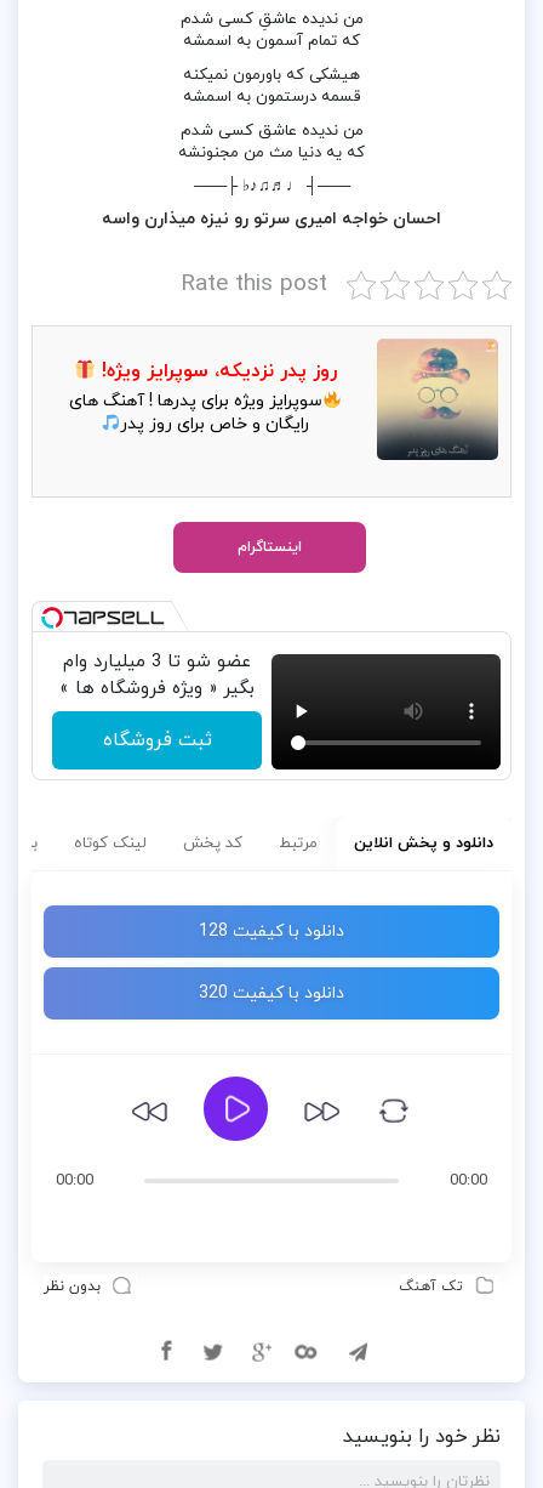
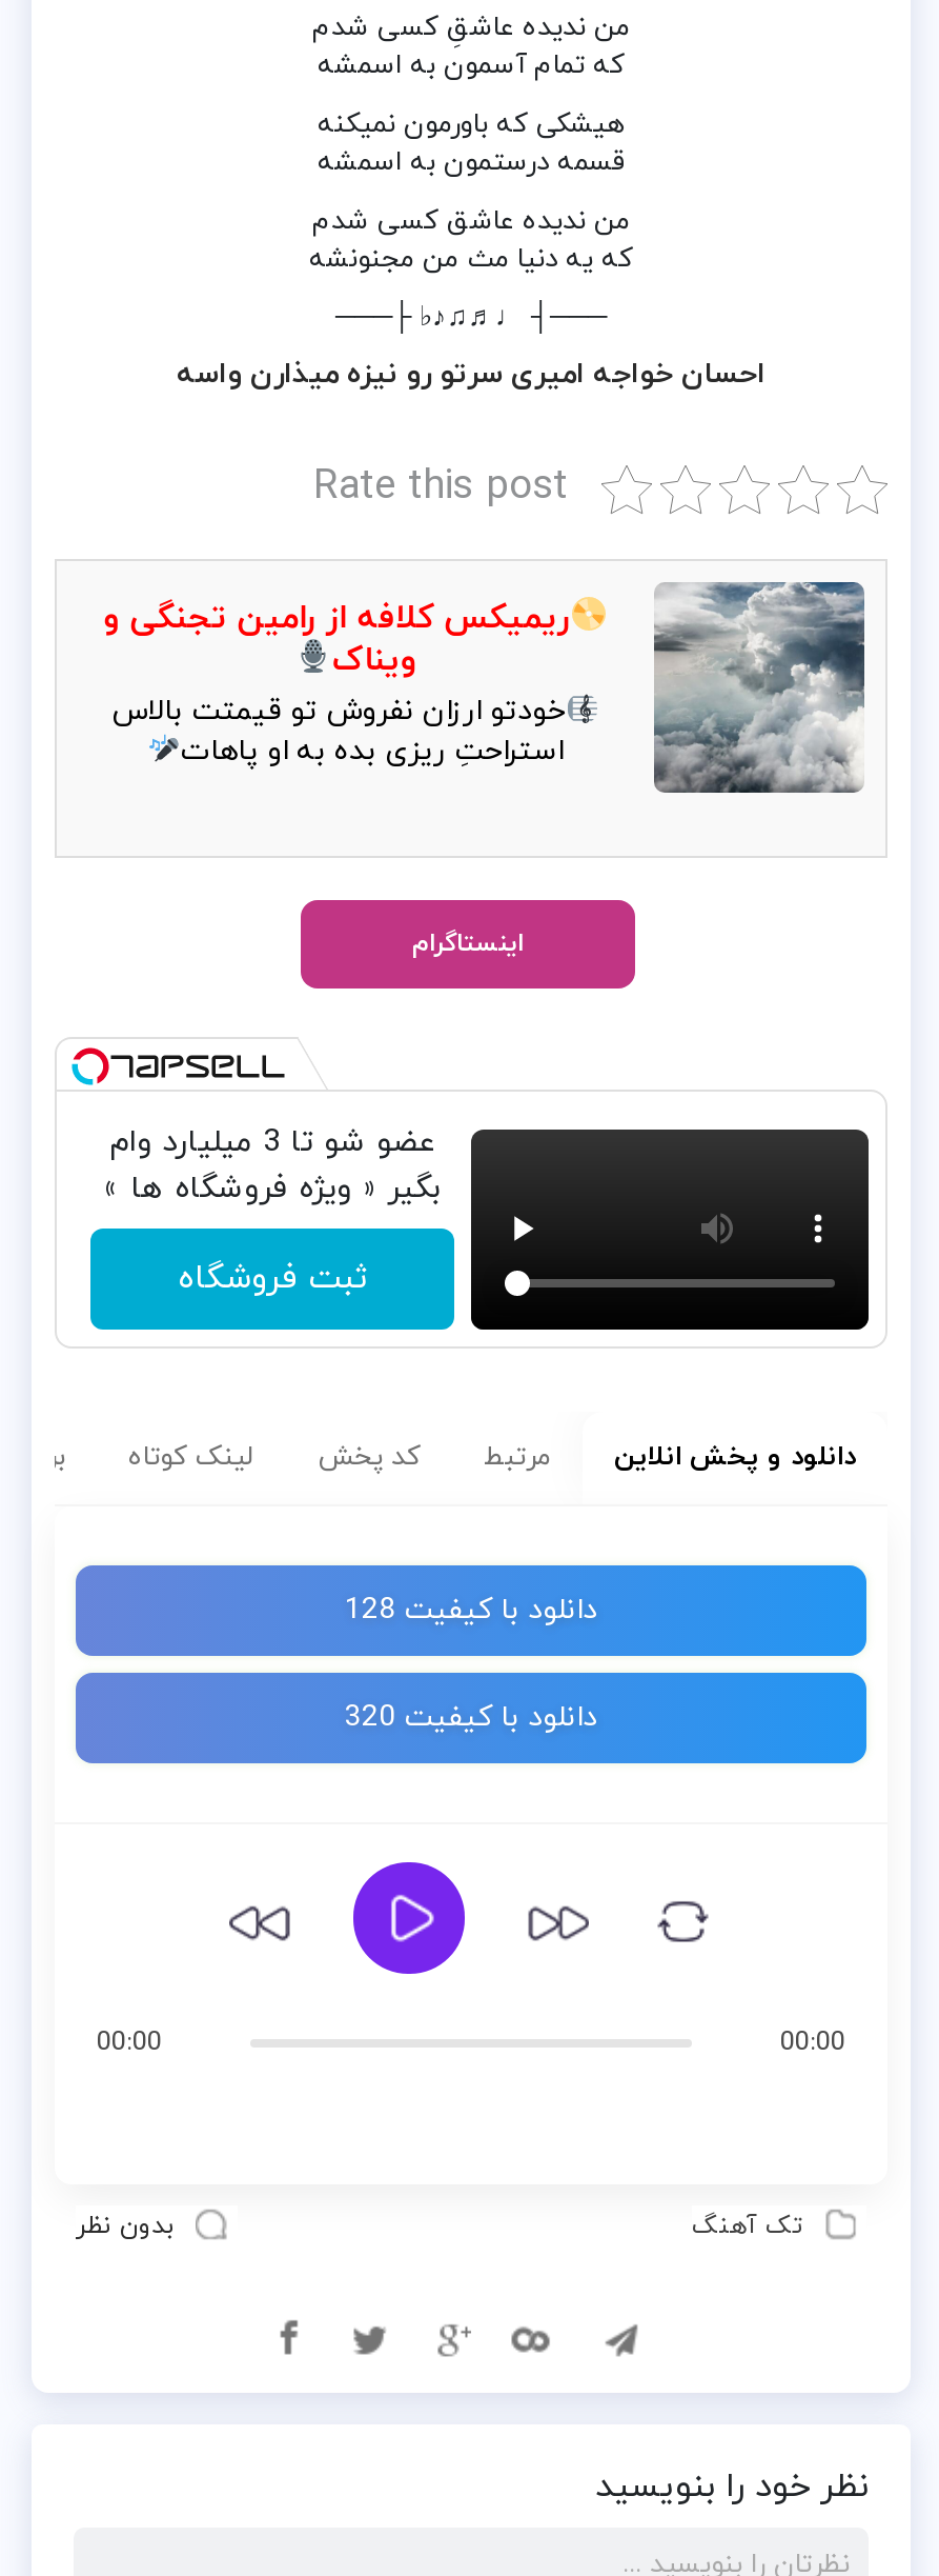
- [image]
- روز پدر نزدیکه، سوپرایز ویژه!
- سوپرایز ویژه برای پدرها ! آهنگ‌ های
- رایگان و خاص برای روز پدر
+ [image]
+ ریمیکس کلافه از رامین تجنگی و
+ ویناک
+ خودتو ارزان نفروش تو قیمتت بالاس
+ استراحتِ ریزی بده به او پاهات
